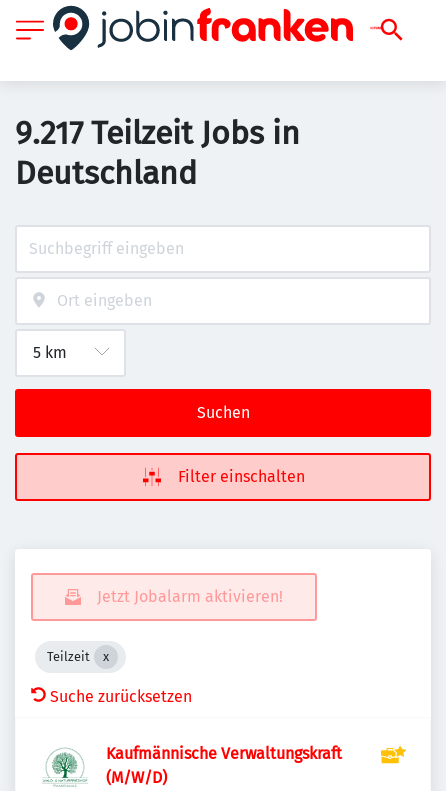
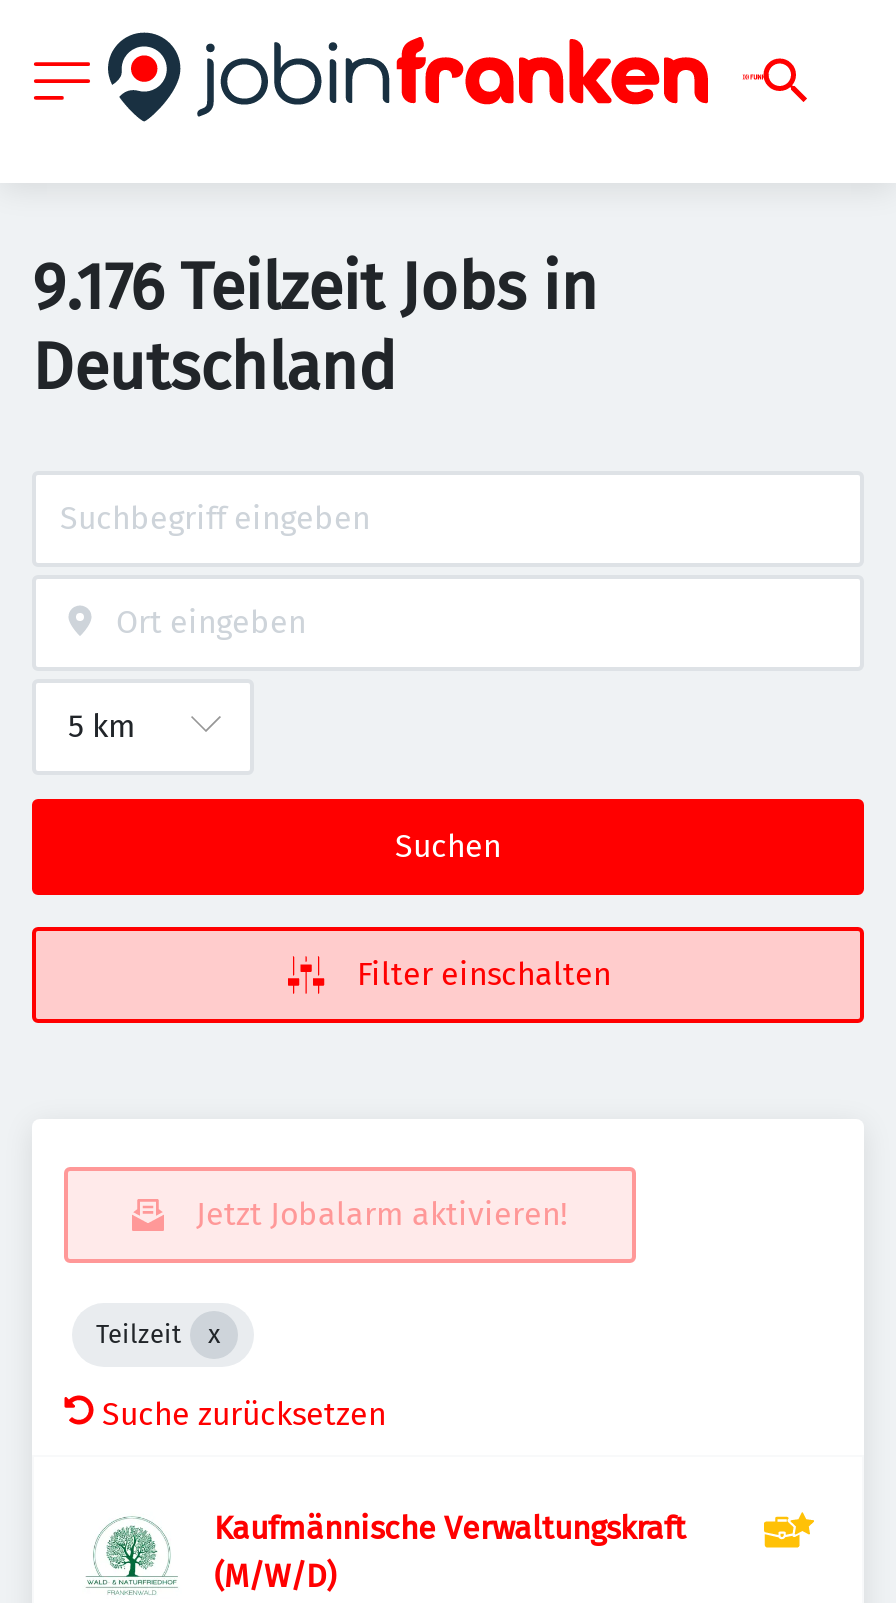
- 9.217 Teilzeit Jobs in
+ 9.176 Teilzeit Jobs in
